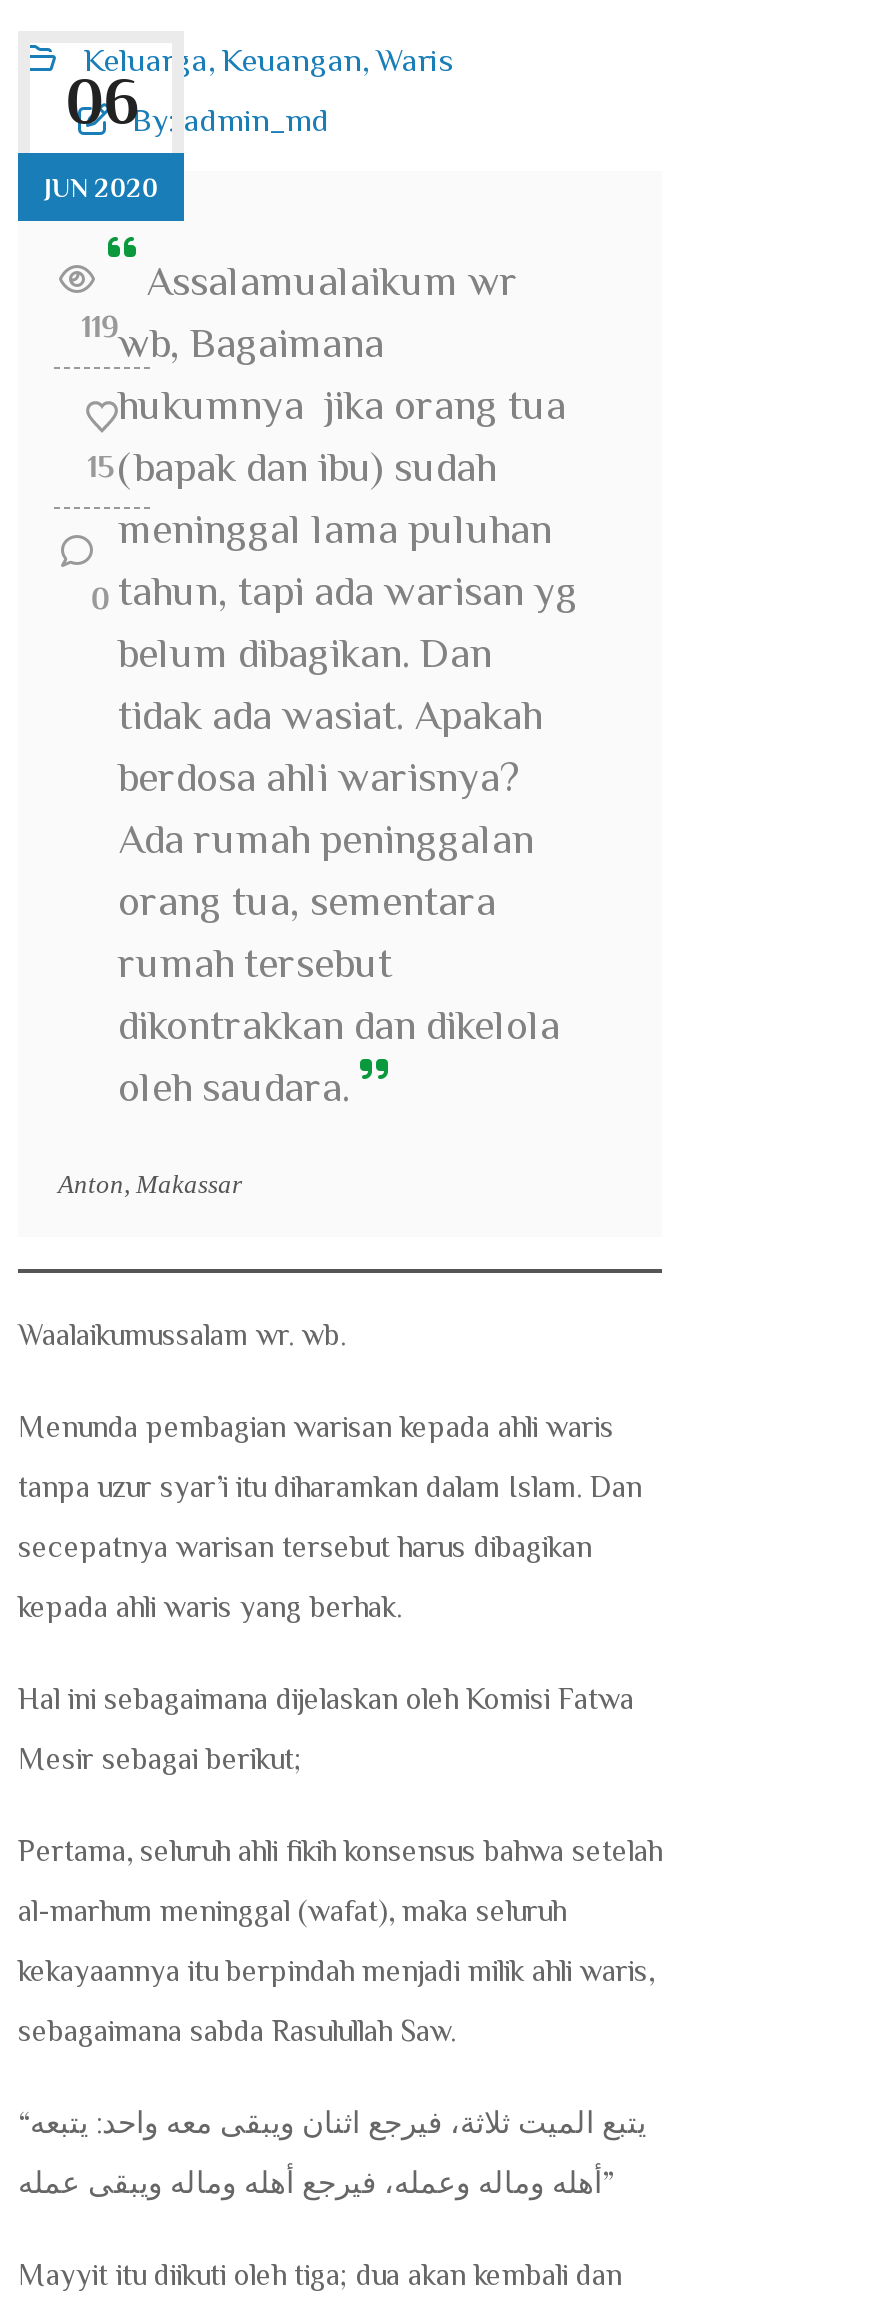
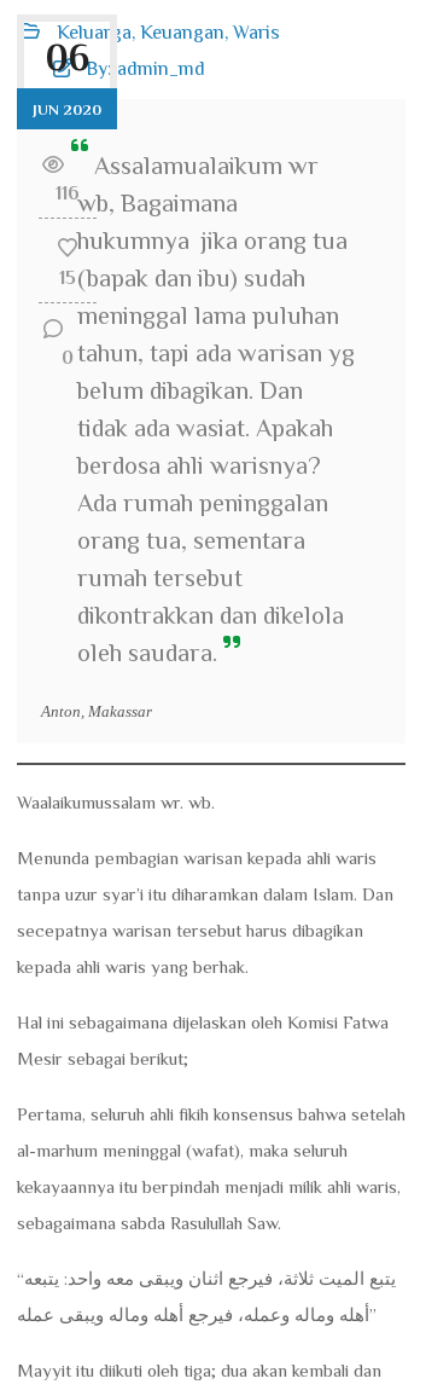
- 119 wb, Bagaimana
+ 116 wb, Bagaimana
